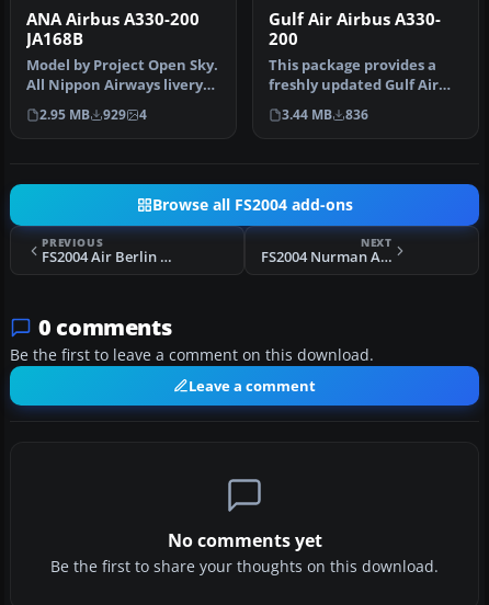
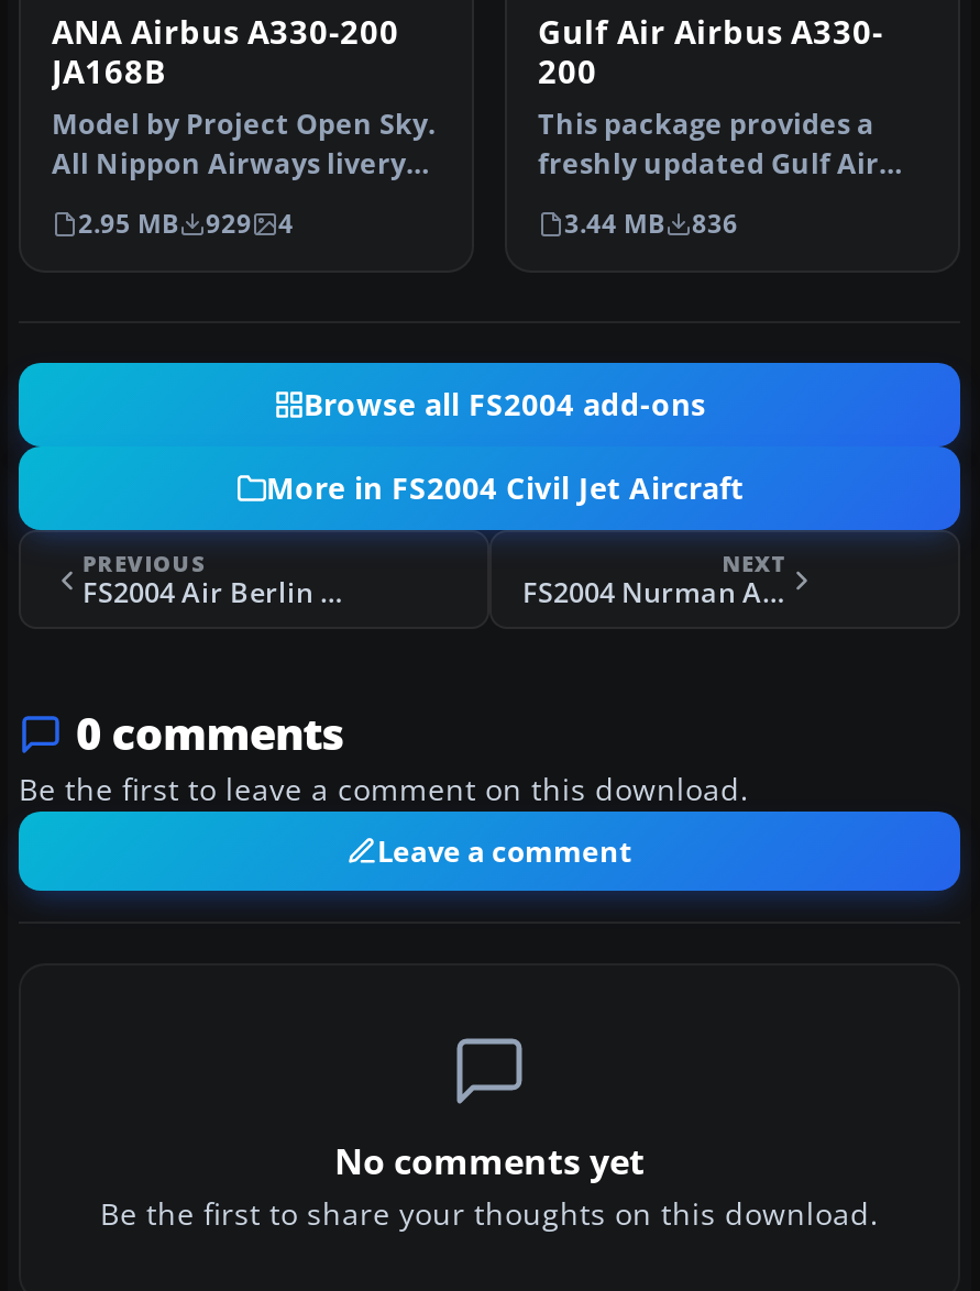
+ More in FS2004 Civil Jet Aircraft
